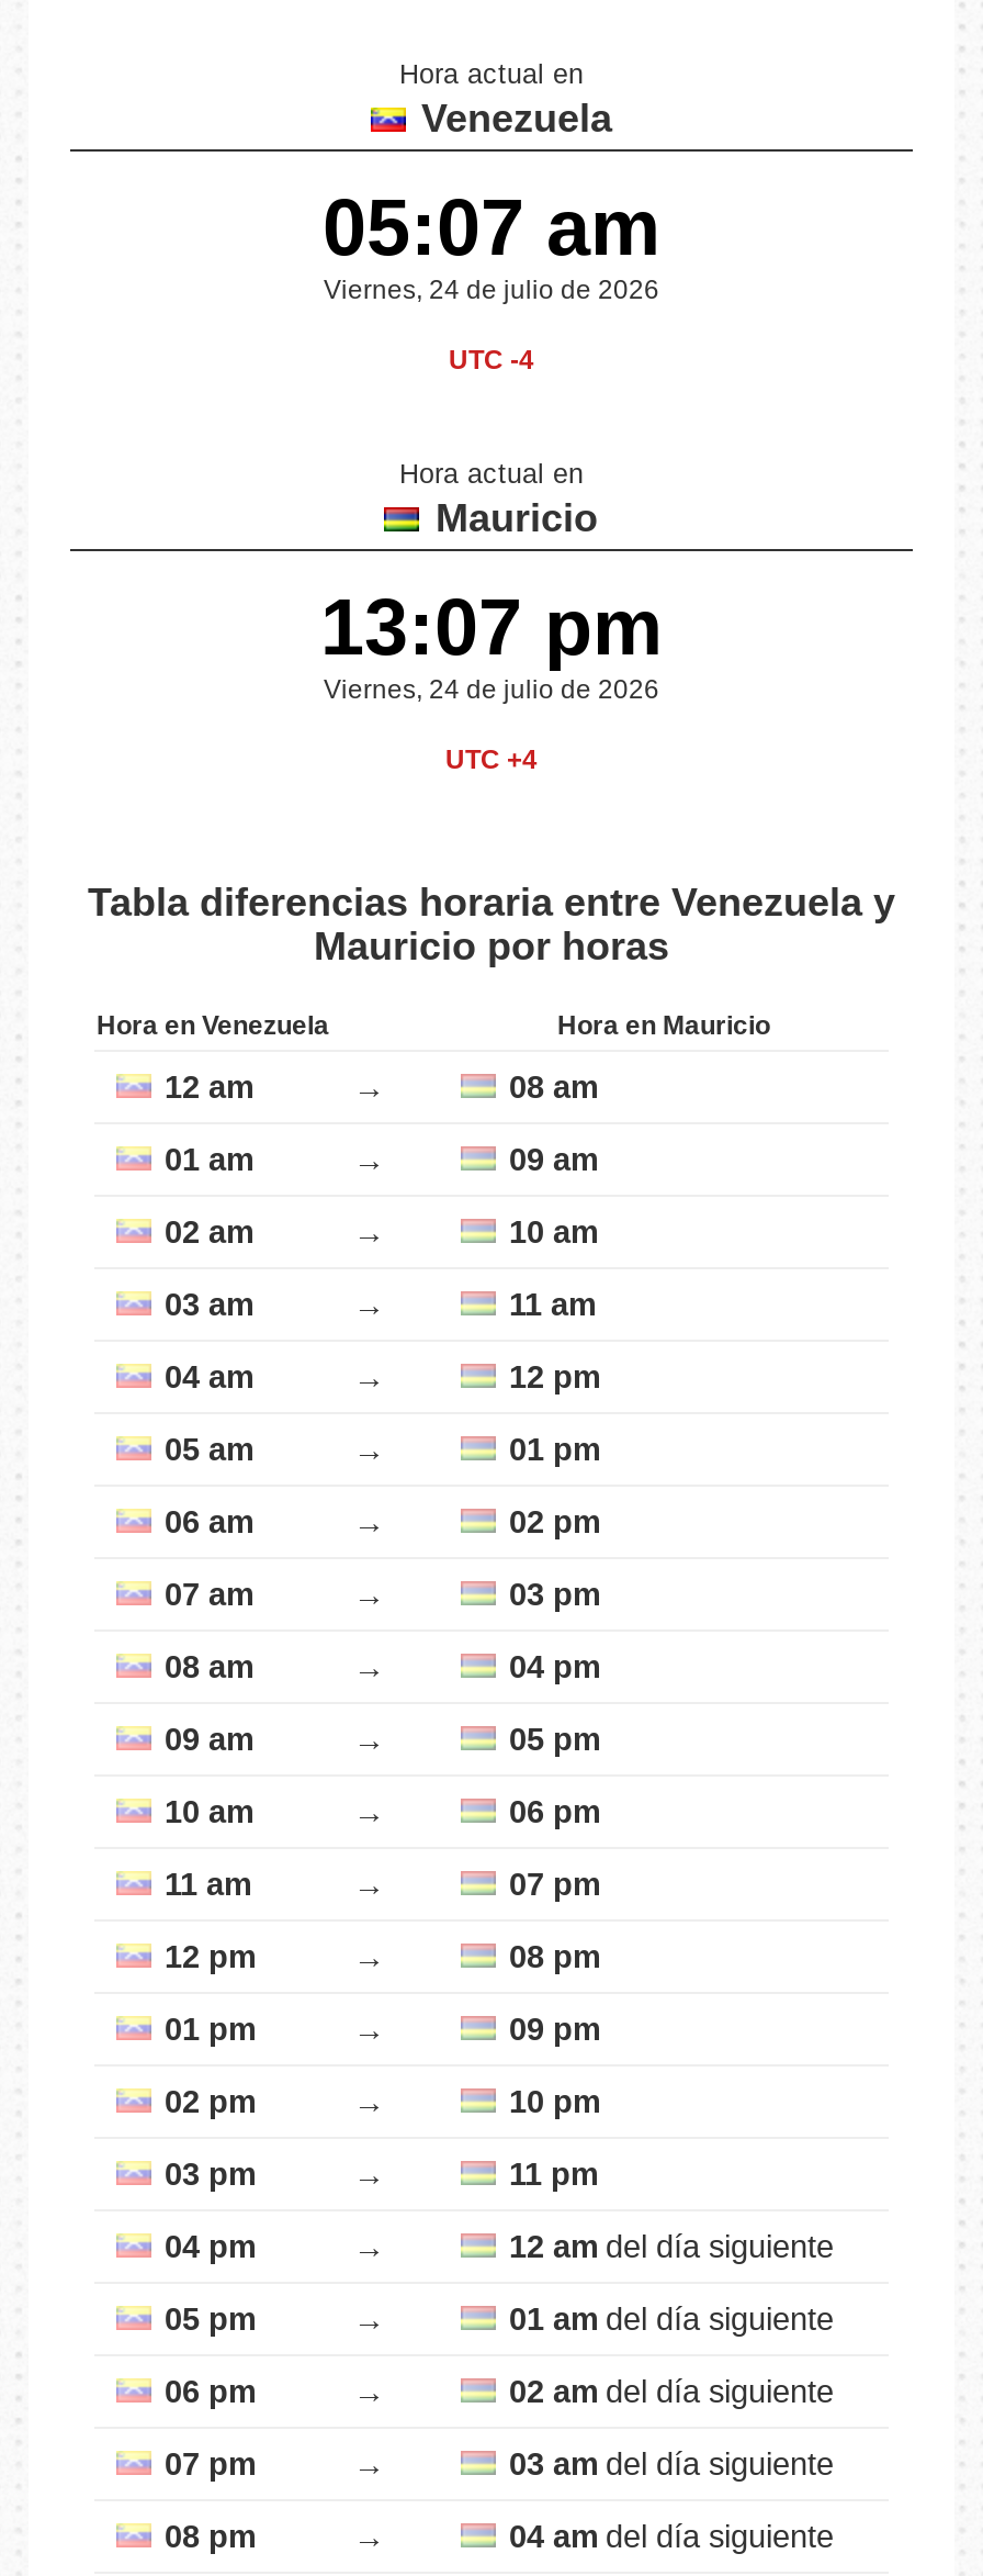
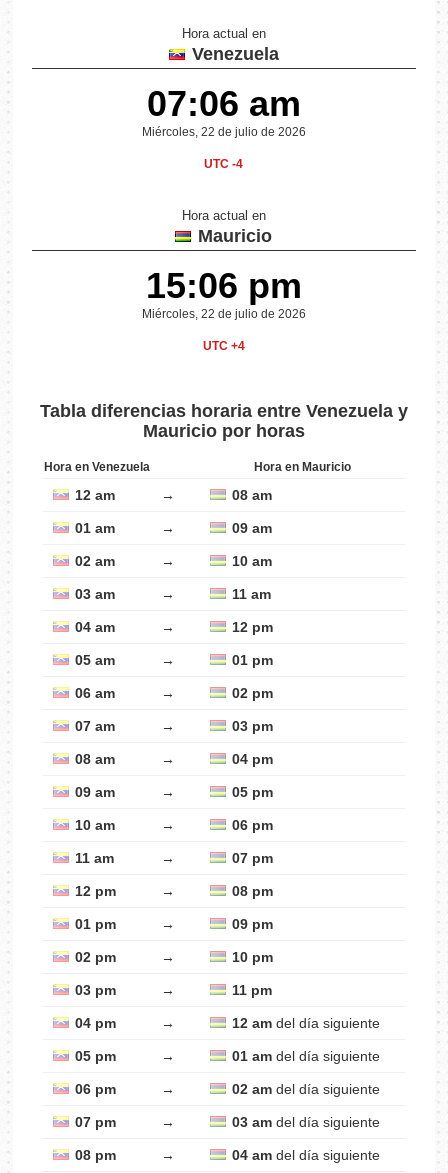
- 05:07 am
+ 07:06 am

- Viernes, 24 de julio de 2026
+ Miércoles, 22 de julio de 2026

- 13:07 pm
+ 15:06 pm

- Viernes, 24 de julio de 2026
+ Miércoles, 22 de julio de 2026
